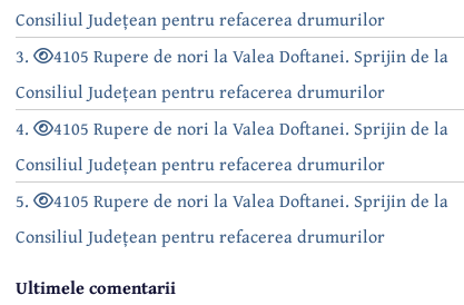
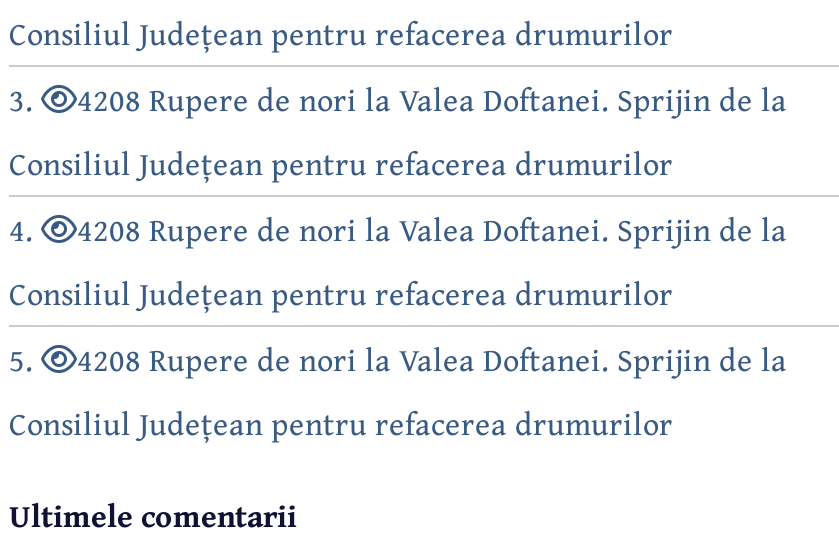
- 4105 Rupere de nori la Valea Doftanei. Sprijin de la
+ 4208 Rupere de nori la Valea Doftanei. Sprijin de la

- 4105 Rupere de nori la Valea Doftanei. Sprijin de la
+ 4208 Rupere de nori la Valea Doftanei. Sprijin de la

- 4105 Rupere de nori la Valea Doftanei. Sprijin de la
+ 4208 Rupere de nori la Valea Doftanei. Sprijin de la
